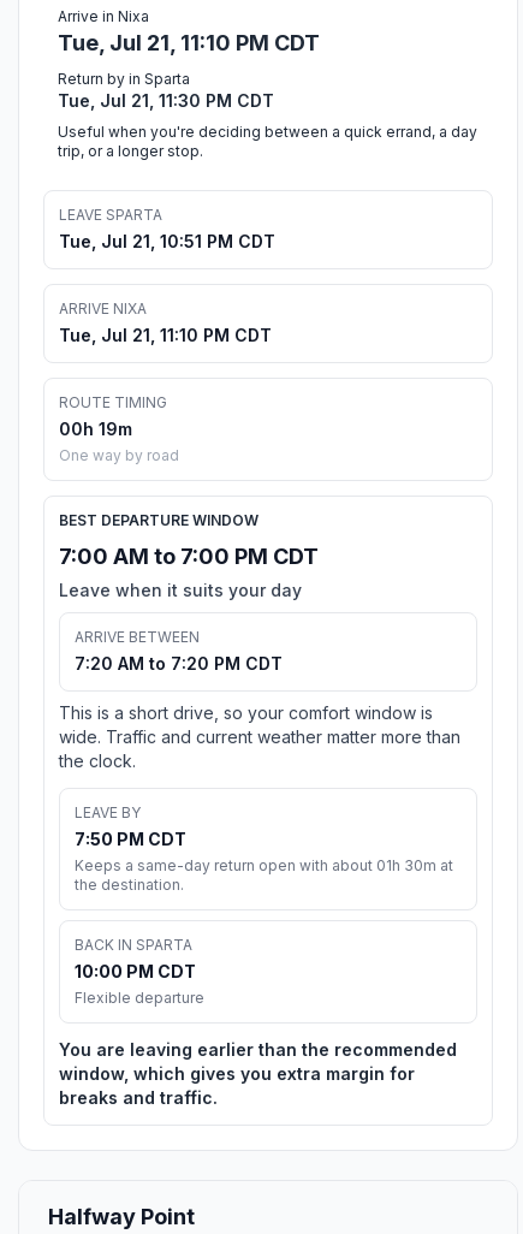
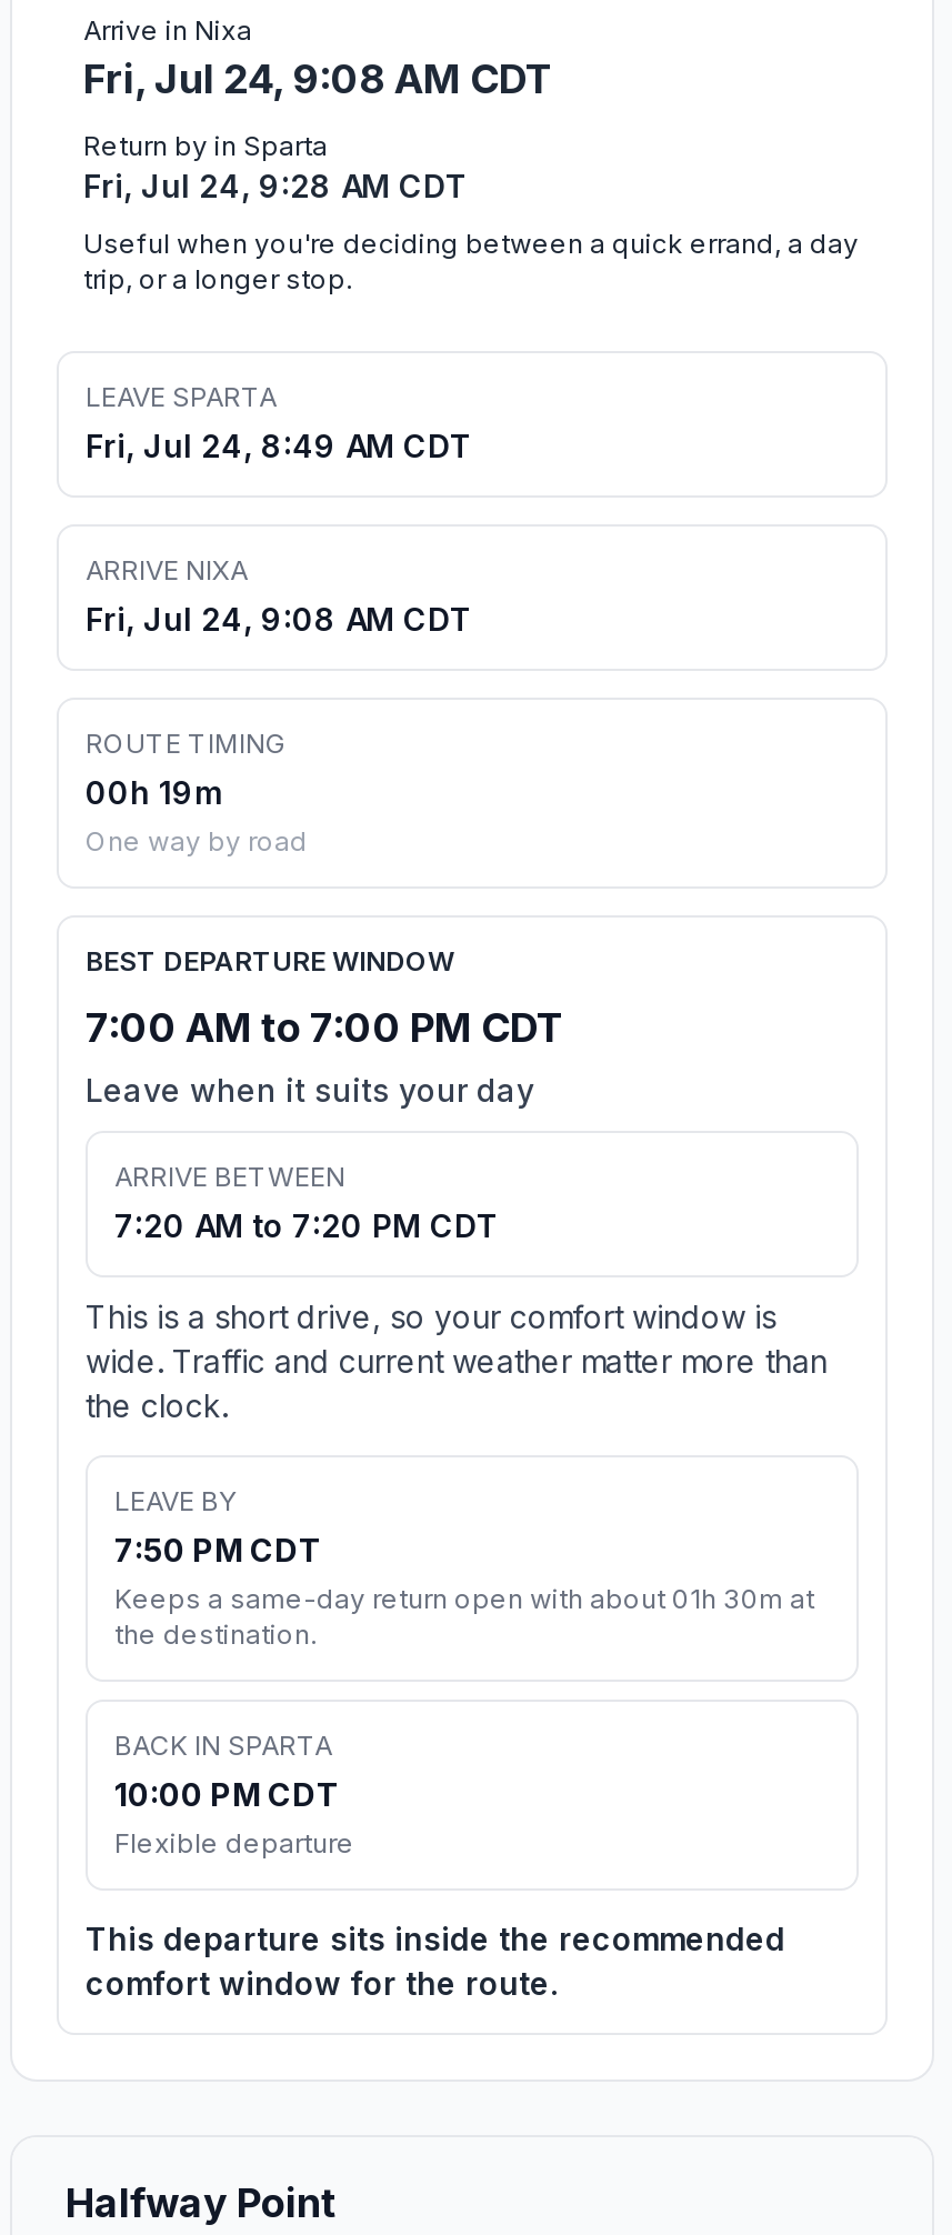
- Tue, Jul 21, 11:10 PM CDT
+ Fri, Jul 24, 9:08 AM CDT

- Tue, Jul 21, 11:30 PM CDT
+ Fri, Jul 24, 9:28 AM CDT

- Tue, Jul 21, 10:51 PM CDT
+ Fri, Jul 24, 8:49 AM CDT

- Tue, Jul 21, 11:10 PM CDT
+ Fri, Jul 24, 9:08 AM CDT

- You are leaving earlier than the recommended
- window, which gives you extra margin for
- breaks and traffic.
+ This departure sits inside the recommended
+ comfort window for the route.
